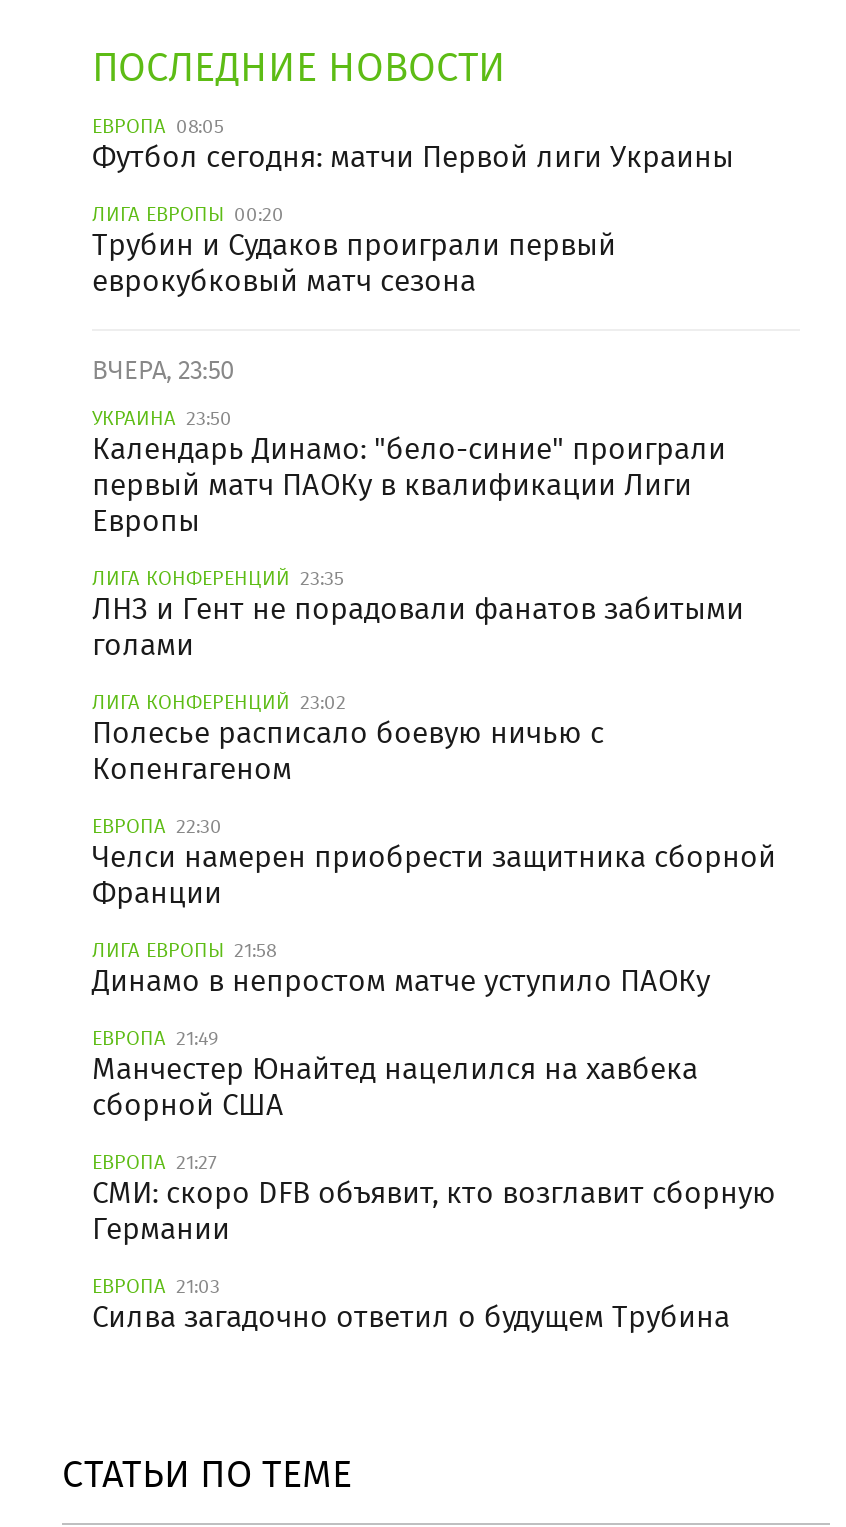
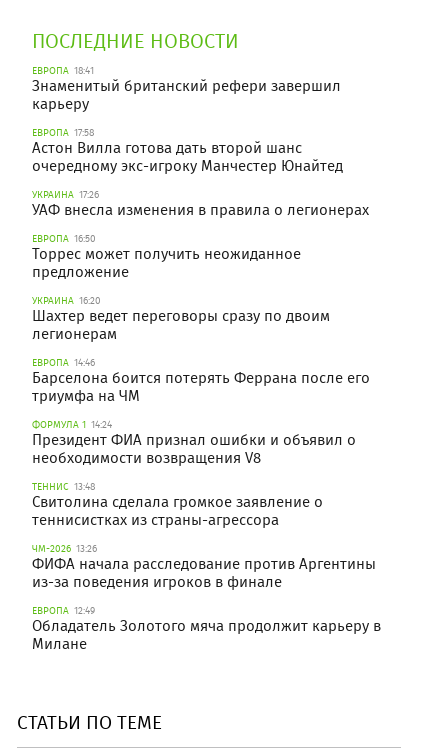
- ЕВРОПА 08:05
- Футбол сегодня: матчи Первой лиги Украины
+ ЕВРОПА 18:41
+ Знаменитый британский рефери завершил
+ карьеру

- ЛИГА ЕВРОПЫ 00:20
- Трубин и Судаков проиграли первый
- еврокубковый матч сезона
+ ЕВРОПА 17:58
+ Астон Вилла готова дать второй шанс
+ очередному экс-игроку Манчестер Юнайтед

- ВЧЕРА, 23:50
- УКРАИНА 23:50
- Календарь Динамо: "бело-синие" проиграли
- первый матч ПАОКу в квалификации Лиги
- Европы
+ УКРАИНА 17:26
+ УАФ внесла изменения в правила о легионерах

- ЛИГА КОНФЕРЕНЦИЙ 23:35
- ЛНЗ и Гент не порадовали фанатов забитыми
- голами
+ ЕВРОПА 16:50
+ Торрес может получить неожиданное
+ предложение

- ЛИГА КОНФЕРЕНЦИЙ 23:02
- Полесье расписало боевую ничью с
- Копенгагеном
+ УКРАИНА 16:20
+ Шахтер ведет переговоры сразу по двоим
+ легионерам

- ЕВРОПА 22:30
- Челси намерен приобрести защитника сборной
- Франции
+ ЕВРОПА 14:46
+ Барселона боится потерять Феррана после его
+ триумфа на ЧМ

- ЛИГА ЕВРОПЫ 21:58
- Динамо в непростом матче уступило ПАОКу
+ ФОРМУЛА 1 14:24
+ Президент ФИА признал ошибки и объявил о
+ необходимости возвращения V8

- ЕВРОПА 21:49
- Манчестер Юнайтед нацелился на хавбека
- сборной США
+ ТЕННИС 13:48
+ Свитолина сделала громкое заявление о
+ теннисистках из страны-агрессора

- ЕВРОПА 21:27
- СМИ: скоро DFB объявит, кто возглавит сборную
- Германии
+ ЧМ-2026 13:26
+ ФИФА начала расследование против Аргентины
+ из-за поведения игроков в финале

- ЕВРОПА 21:03
- Силва загадочно ответил о будущем Трубина
+ ЕВРОПА 12:49
+ Обладатель Золотого мяча продолжит карьеру в
+ Милане
